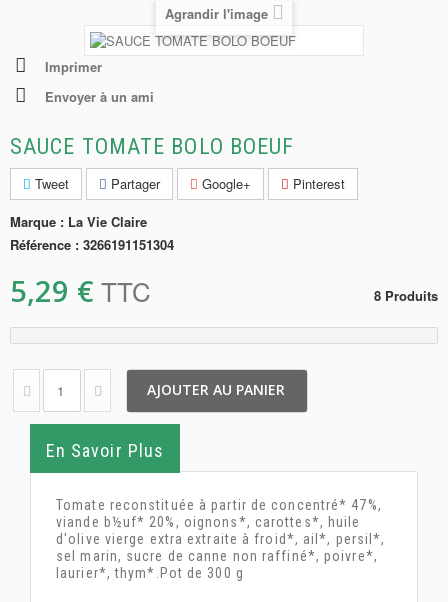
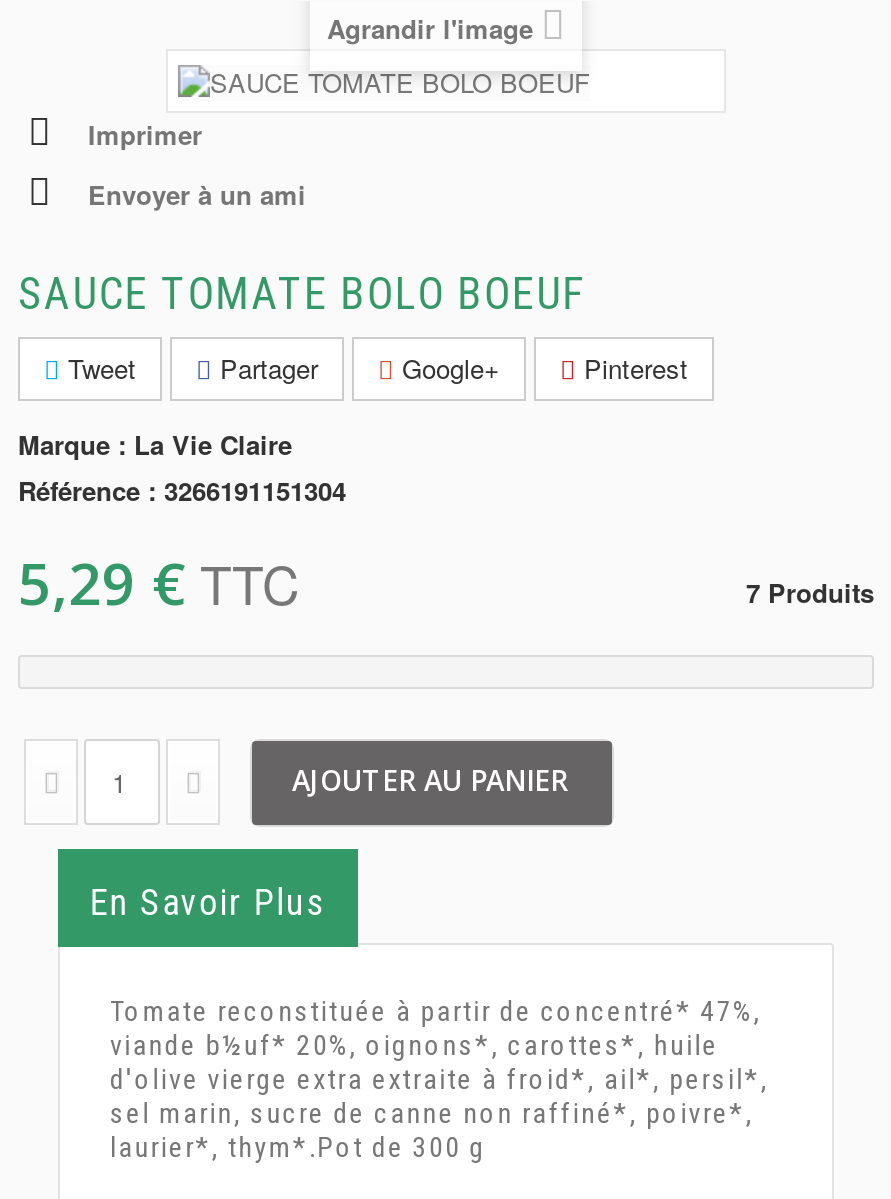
- 8 Produits
+ 7 Produits
